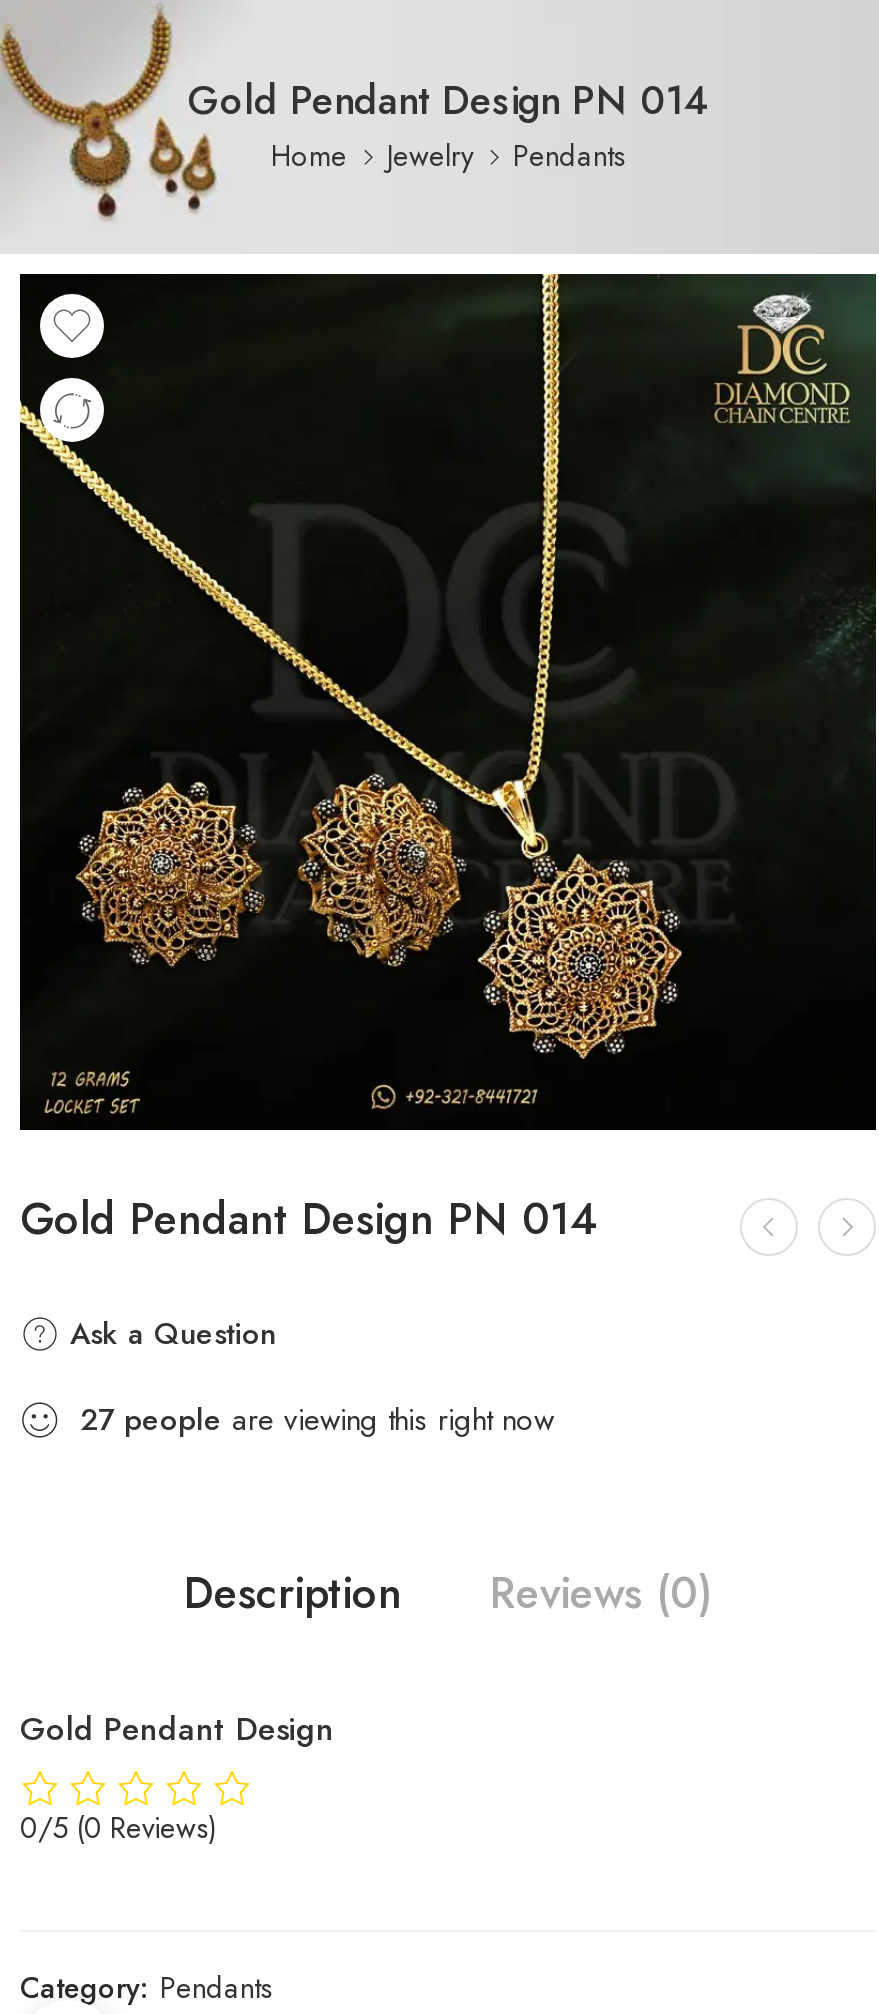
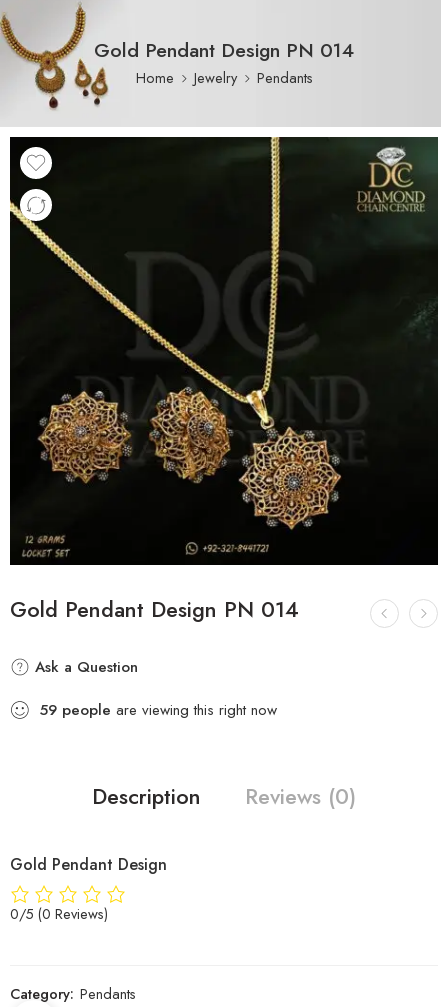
- 27 people are viewing this right now
+ 59 people are viewing this right now
